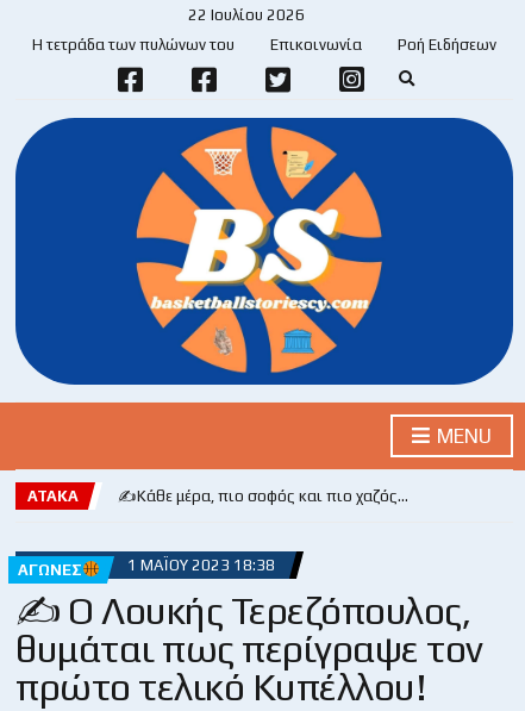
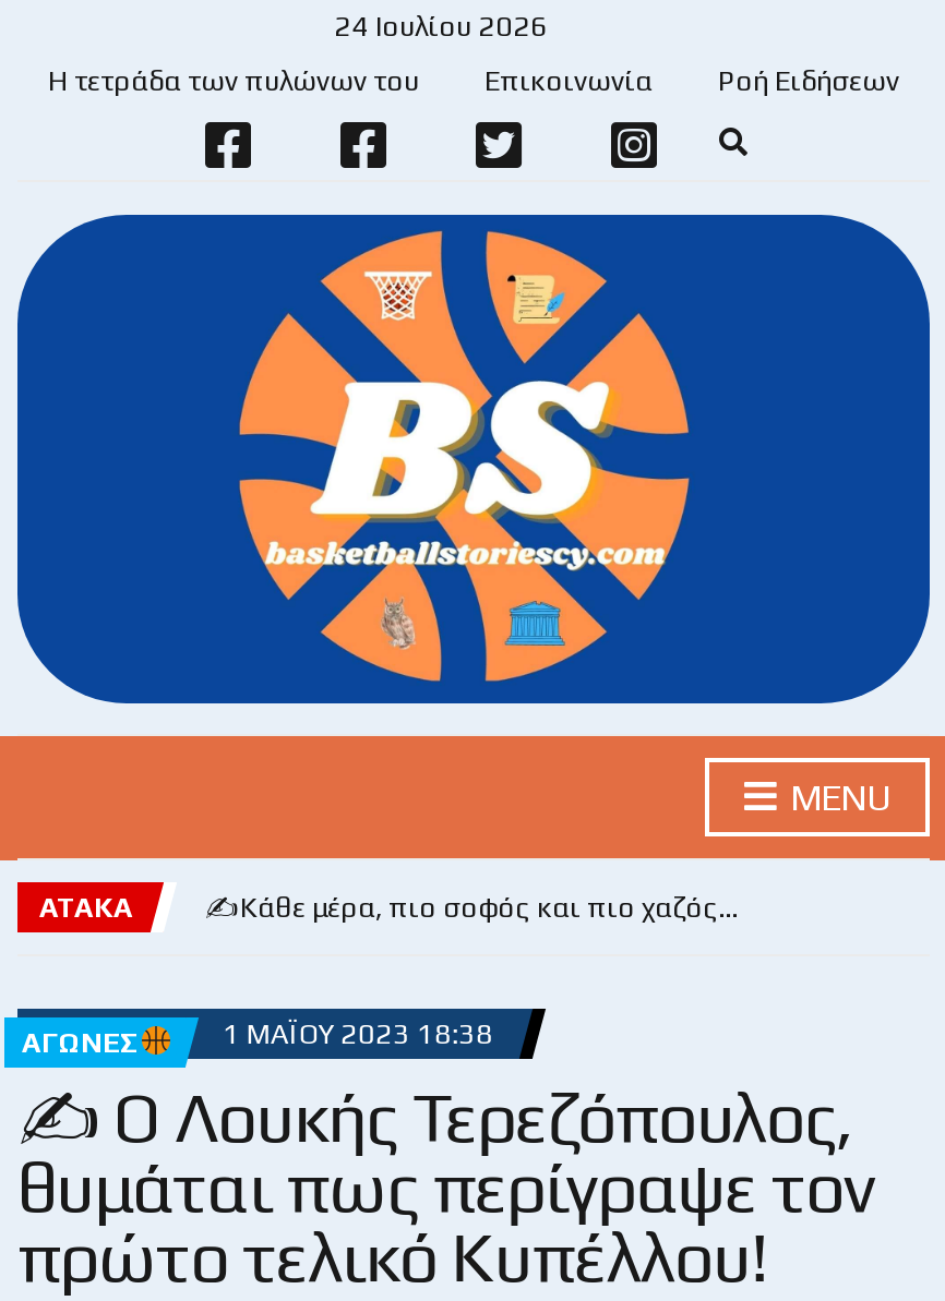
- 22 Ιουλίου 2026
+ 24 Ιουλίου 2026
